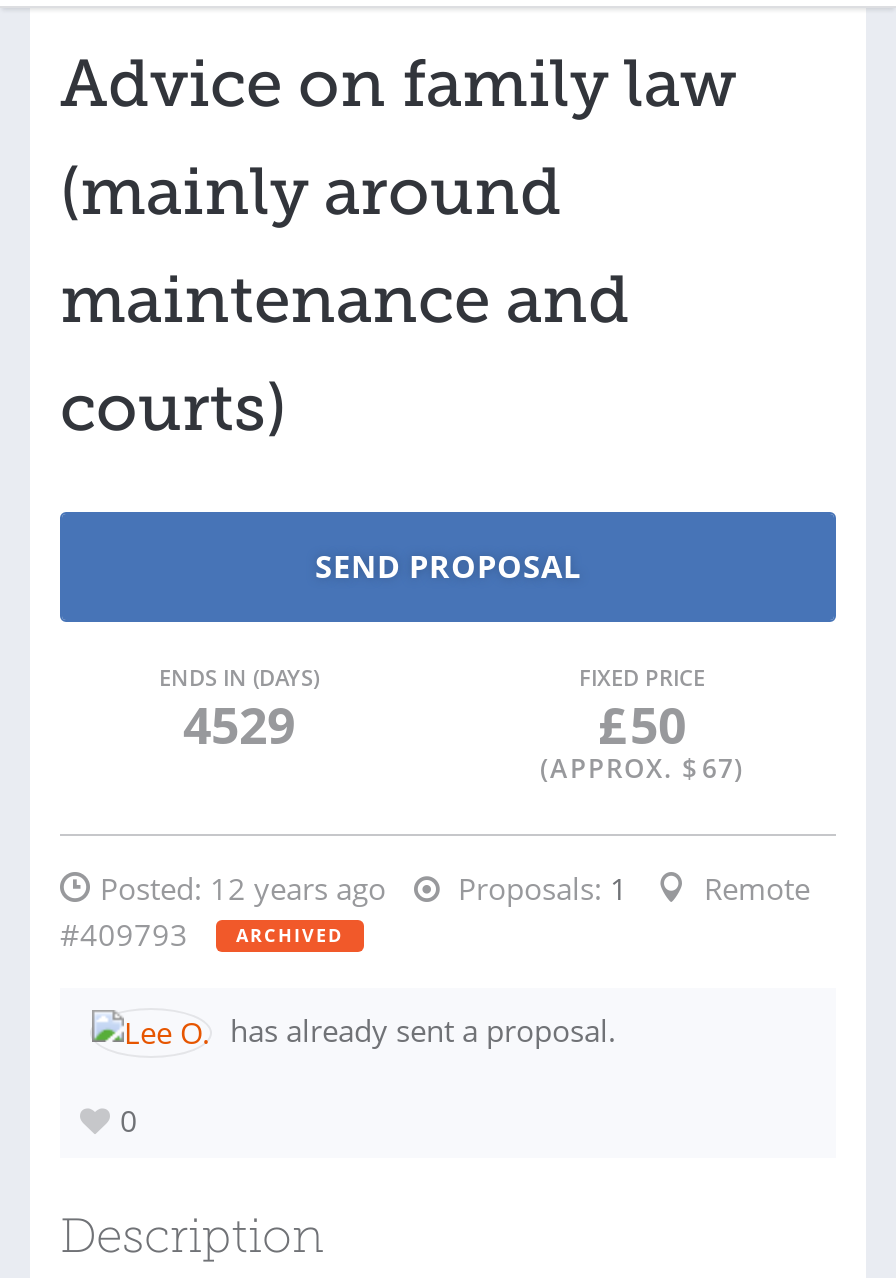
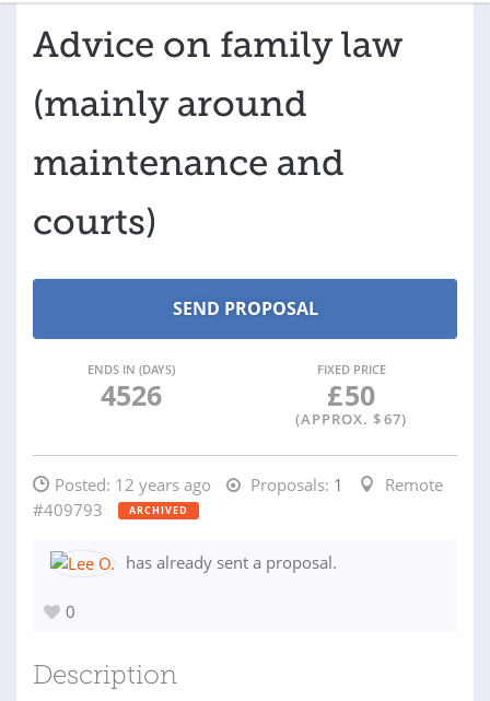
- 4529
+ 4526
